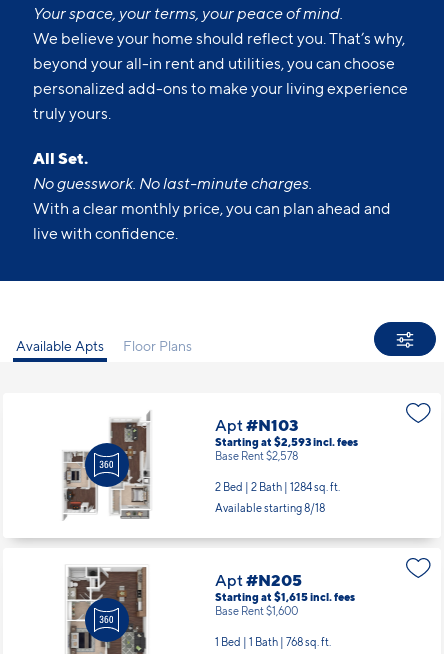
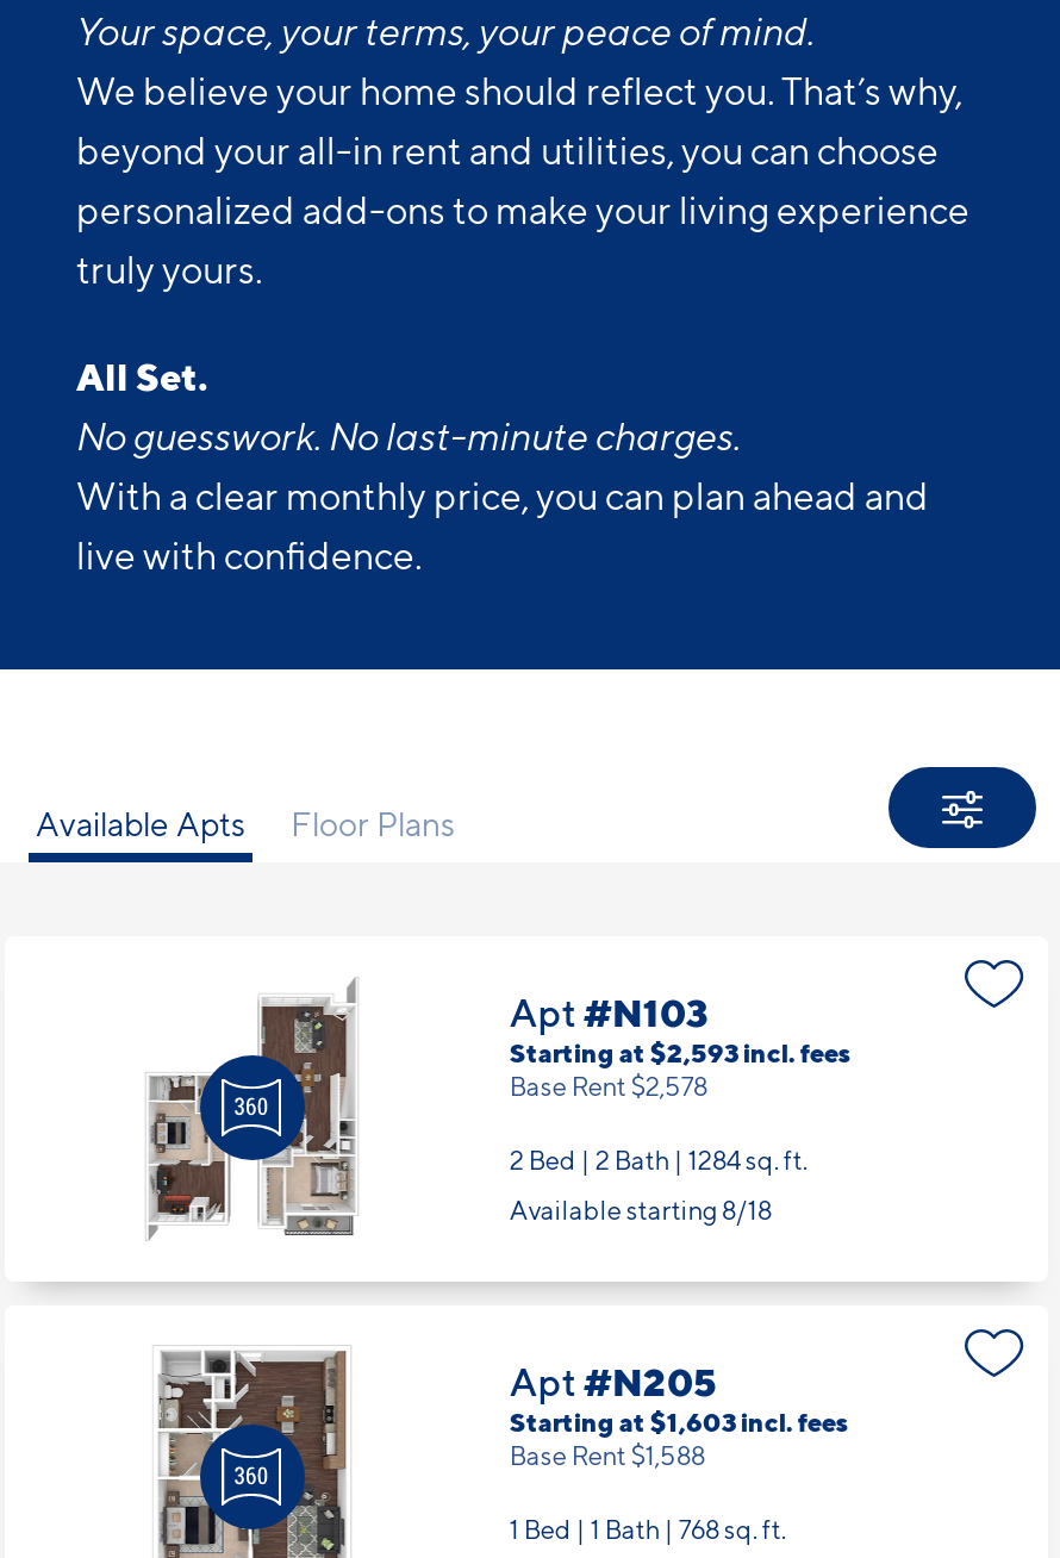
- Starting at $1,615 incl. fees
+ Starting at $1,603 incl. fees

- Base Rent $1,600
+ Base Rent $1,588
